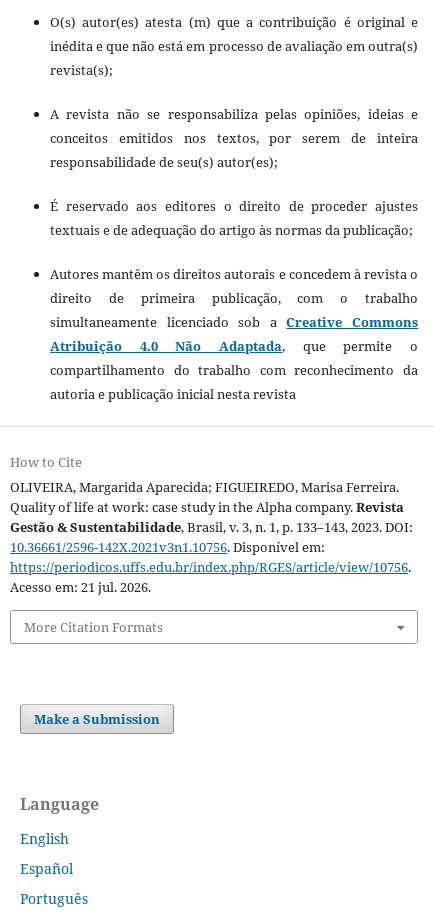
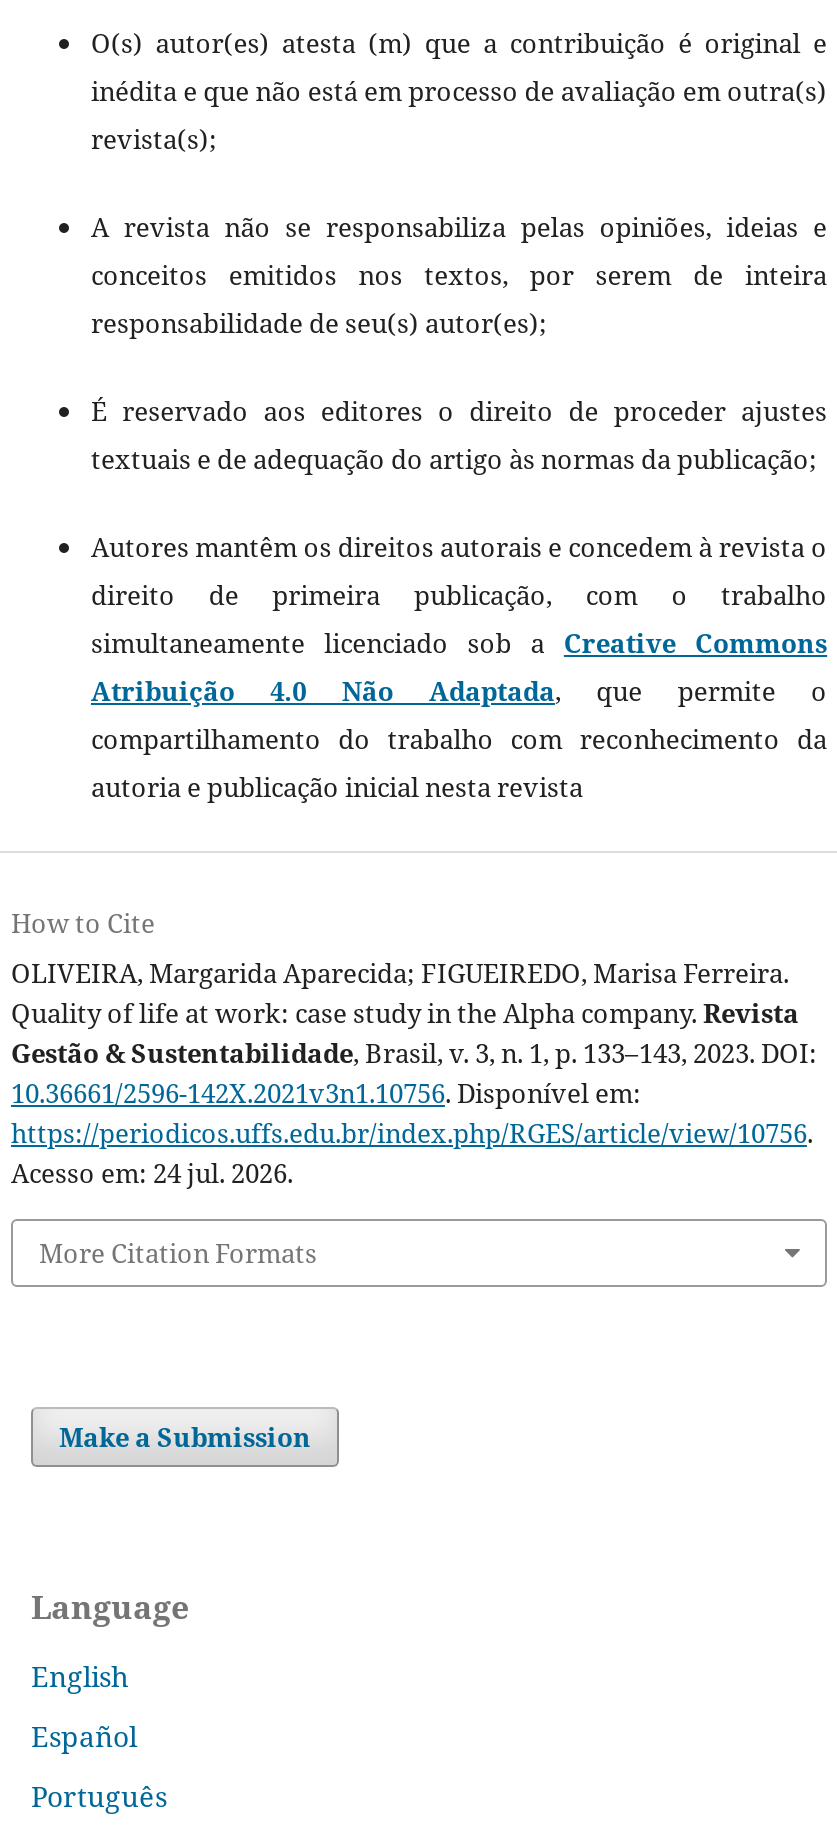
- Acesso em: 21 jul. 2026.
+ Acesso em: 24 jul. 2026.
